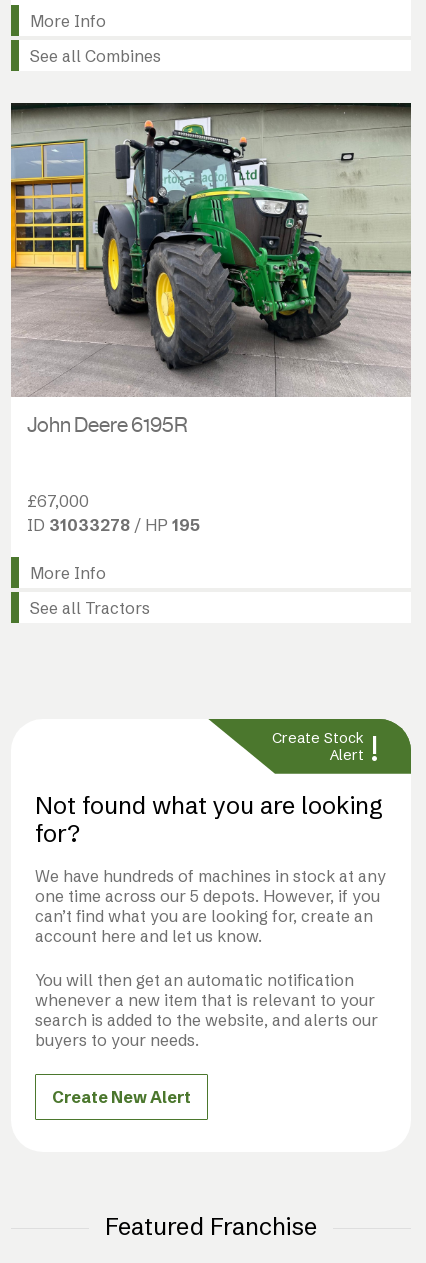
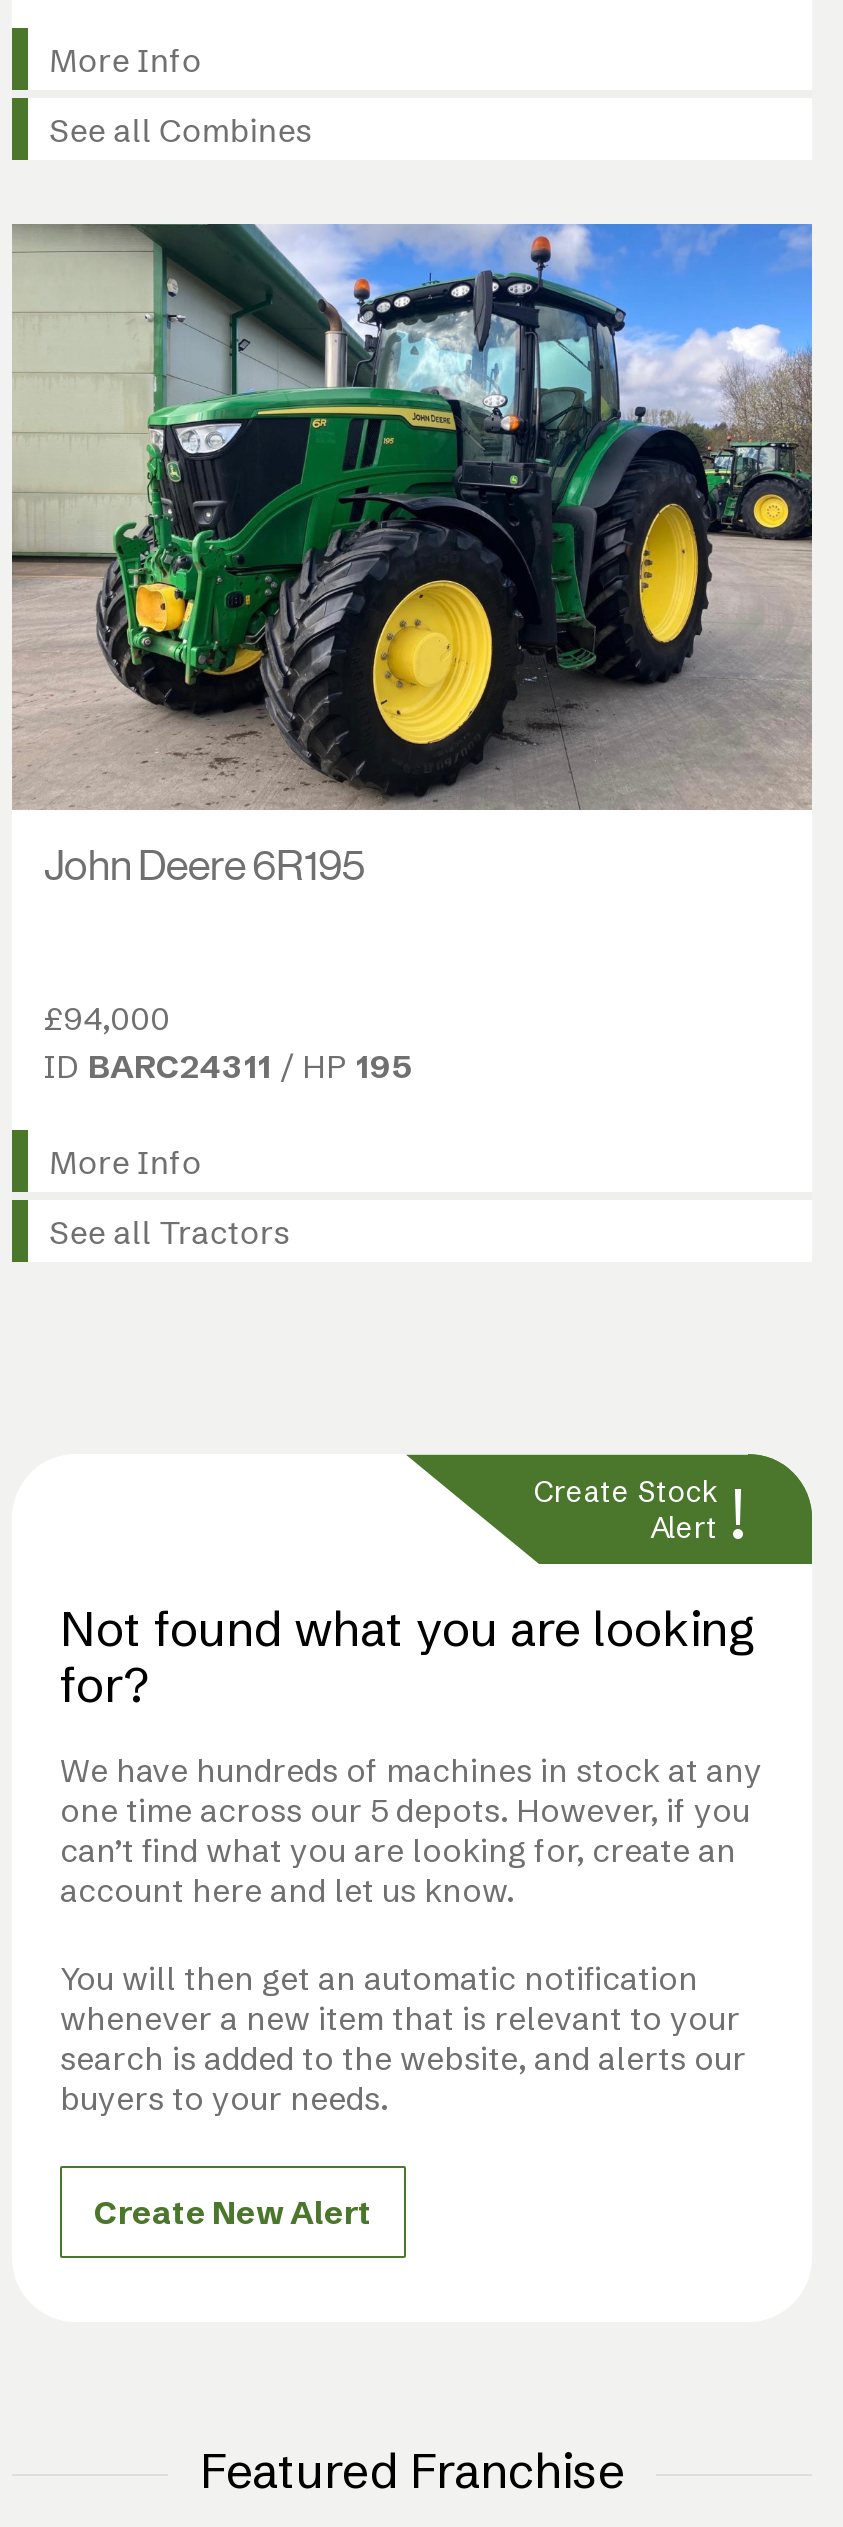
- [image]
- John Deere 6195R
+ [image]
+ John Deere 6R195

- £67,000
+ £94,000

- ID 31033278 / HP 195
+ ID BARC24311 / HP 195
